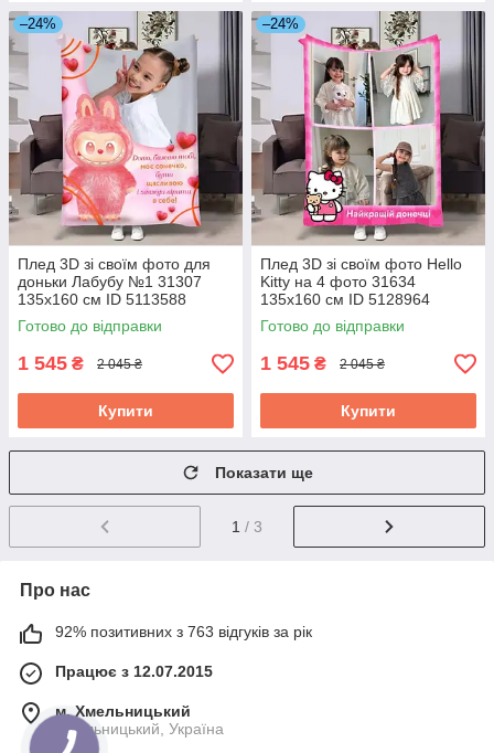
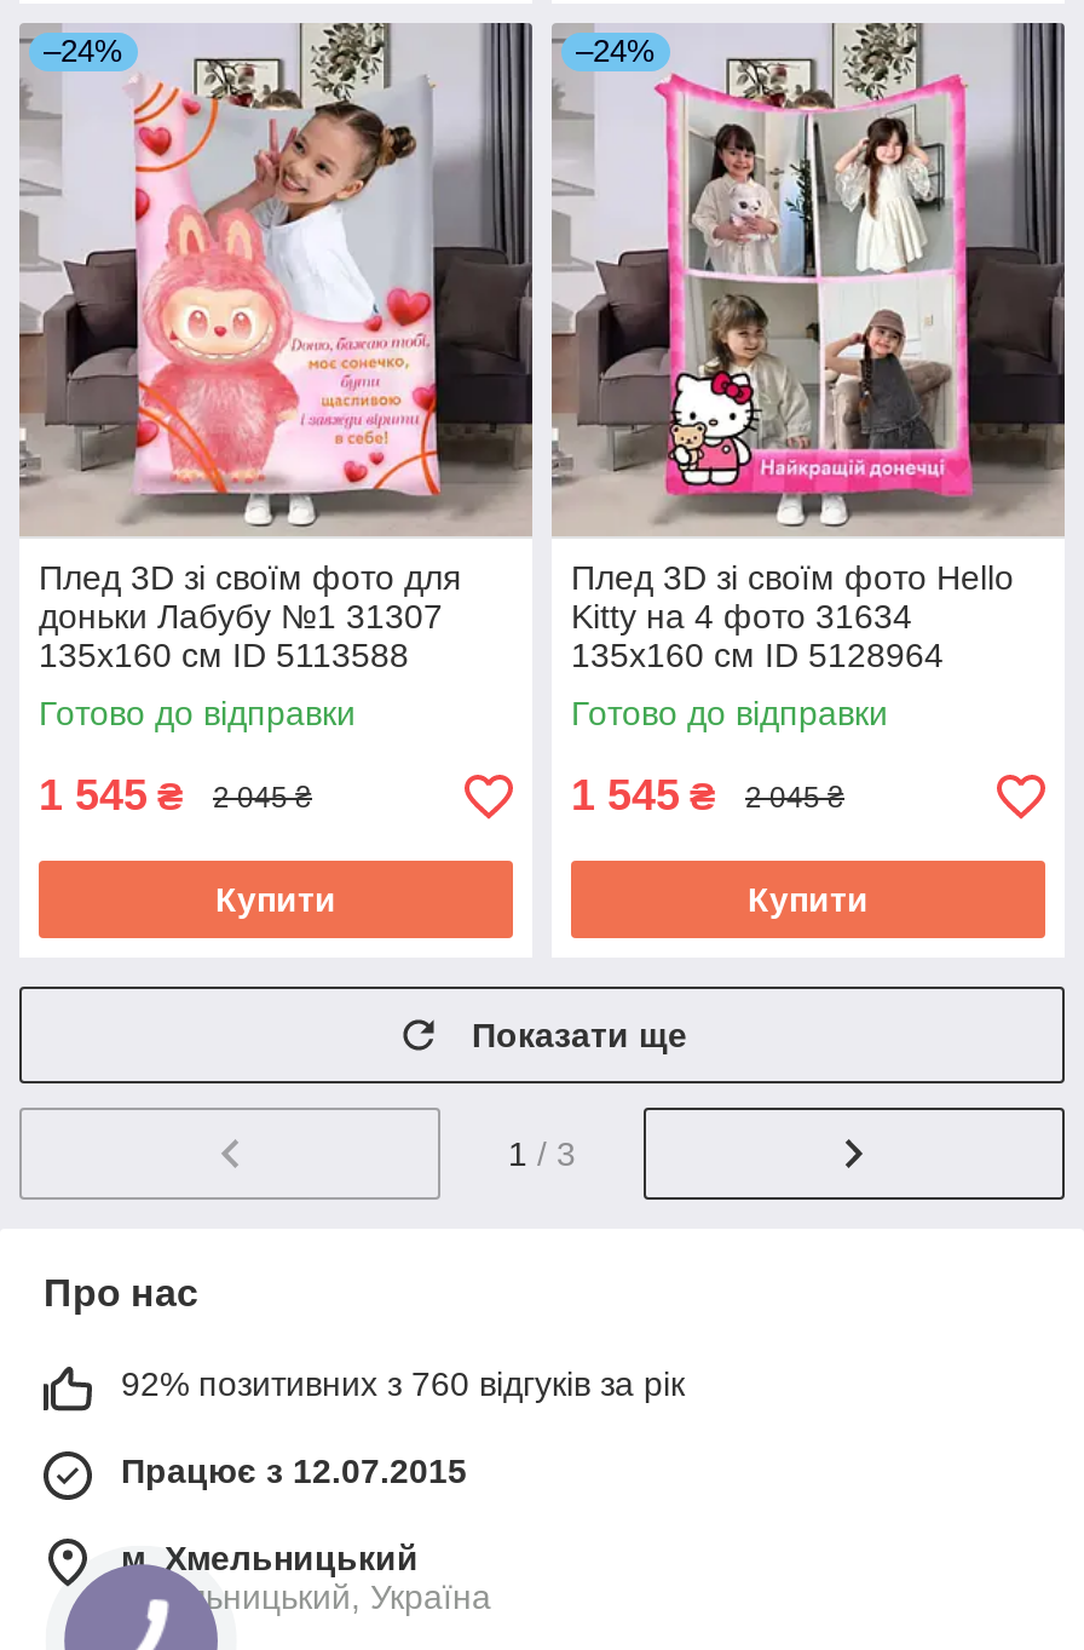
- 92% позитивних з 763 відгуків за рік
+ 92% позитивних з 760 відгуків за рік
